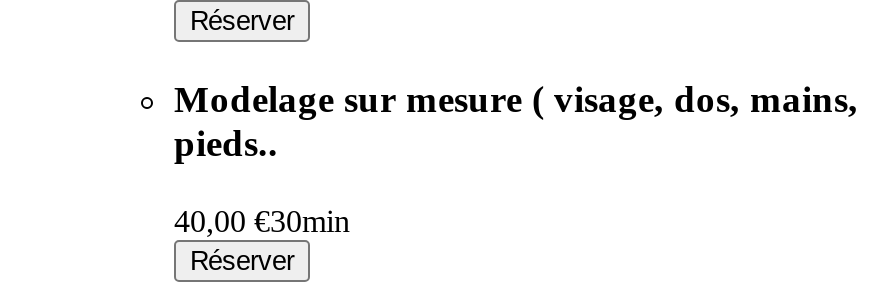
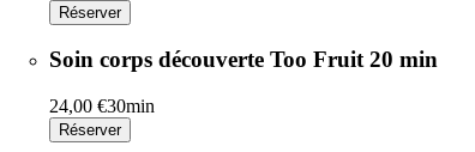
- Modelage sur mesure ( visage, dos, mains,
- pieds..
+ Soin corps découverte Too Fruit 20 min

- 40,00 €30min
+ 24,00 €30min
